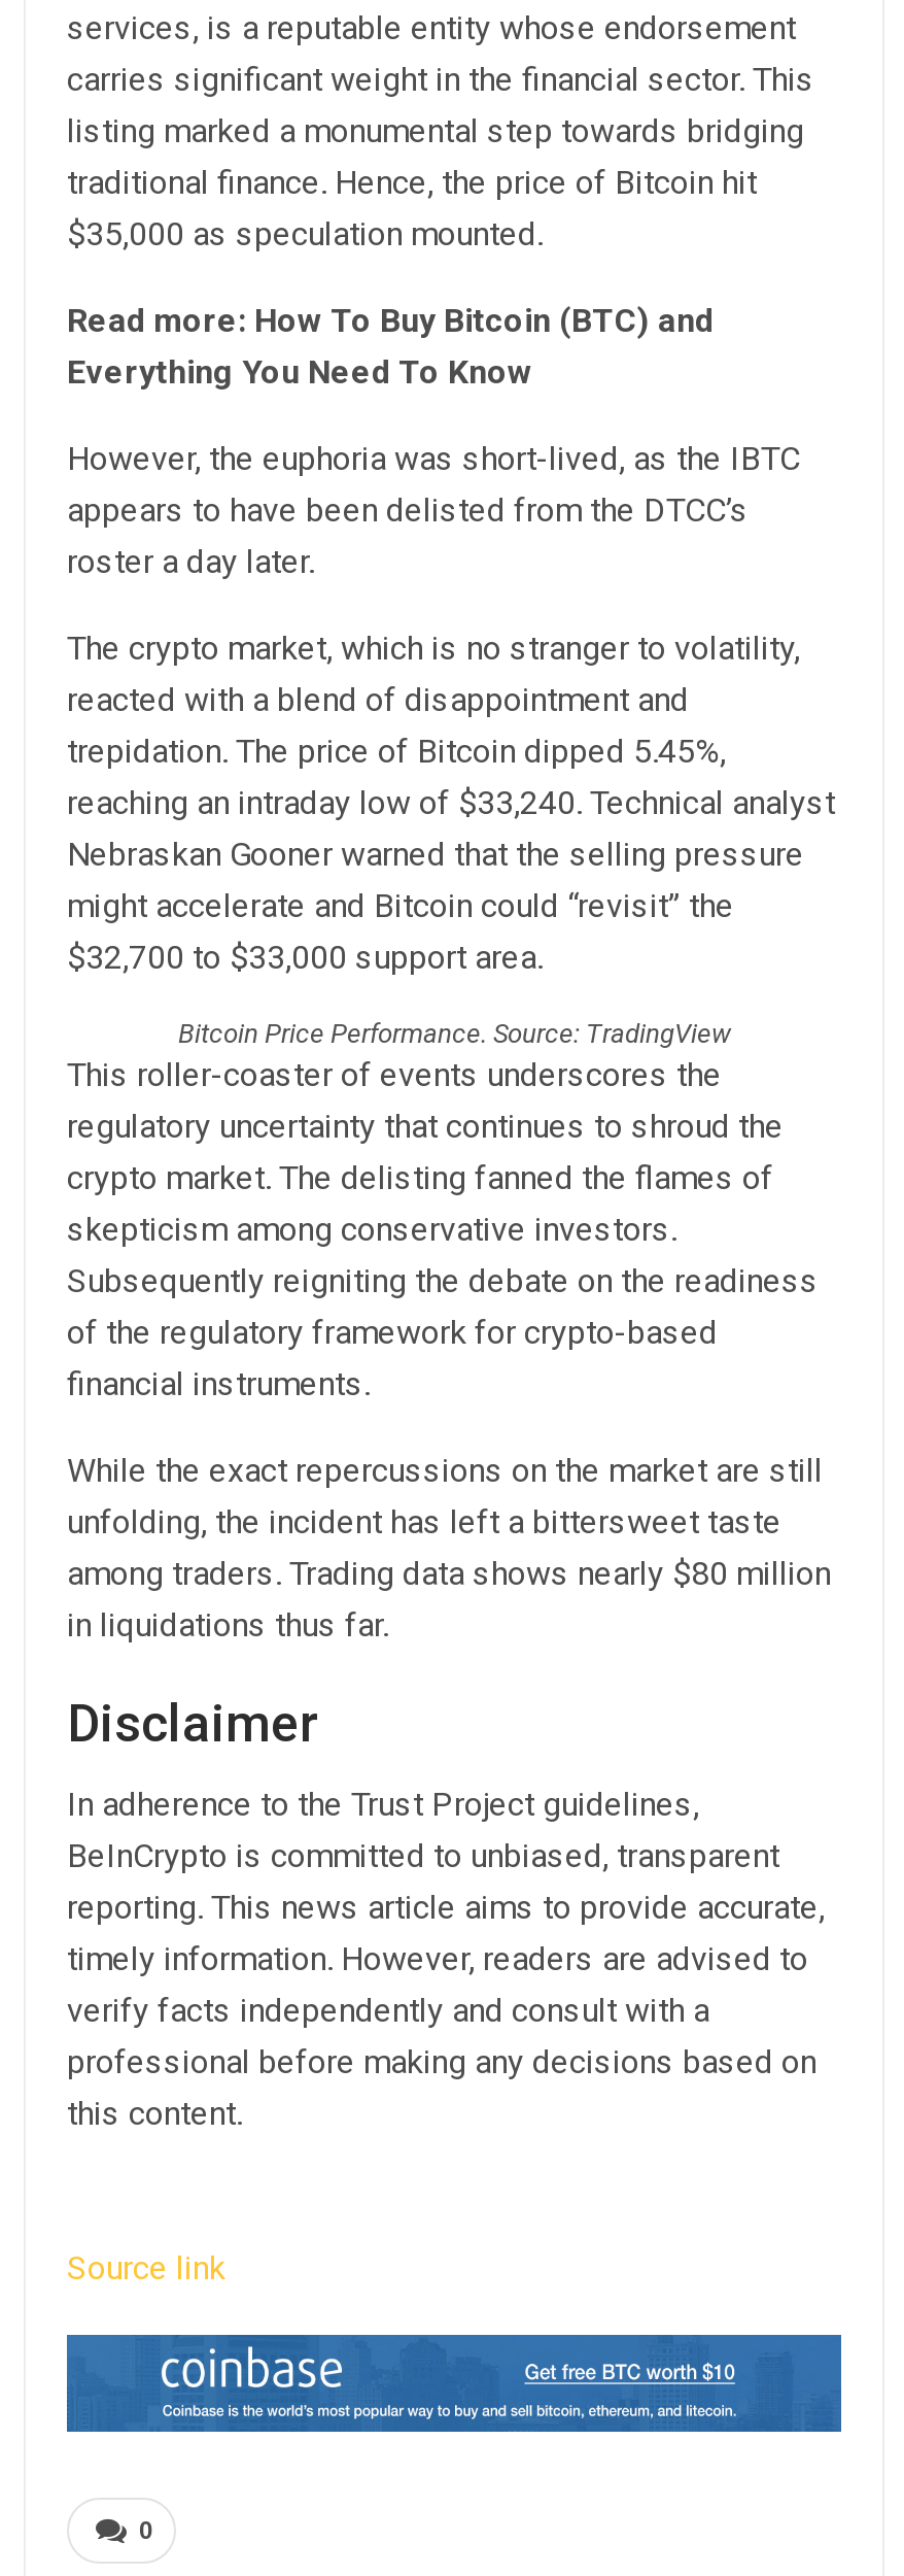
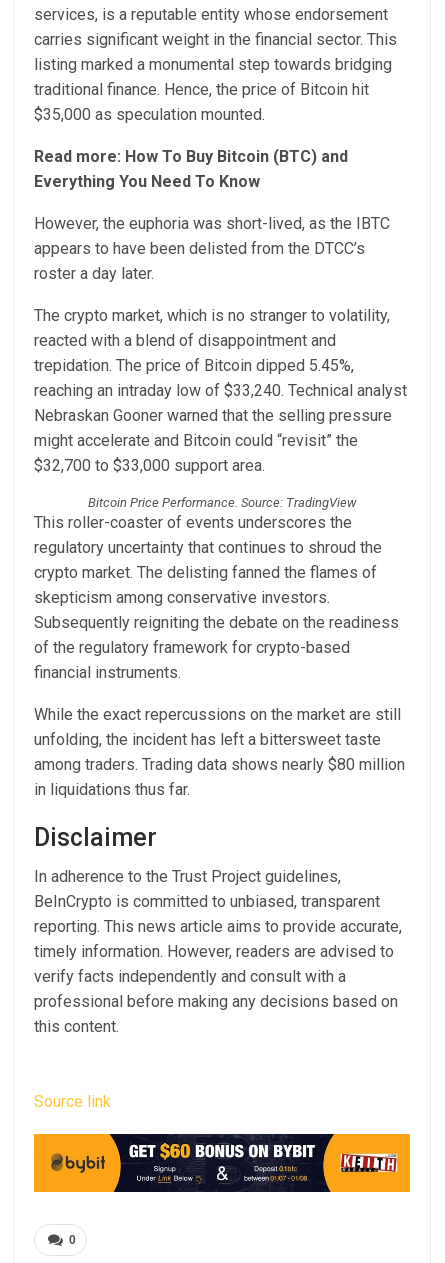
- [image]
+ [image]
